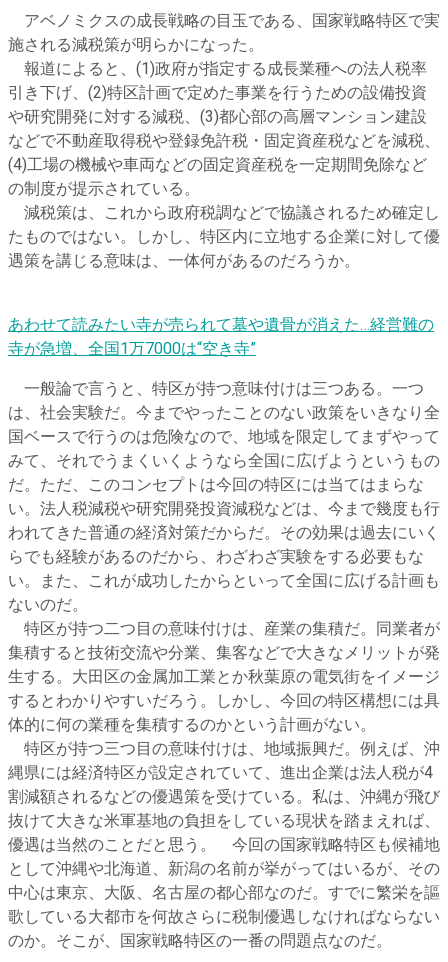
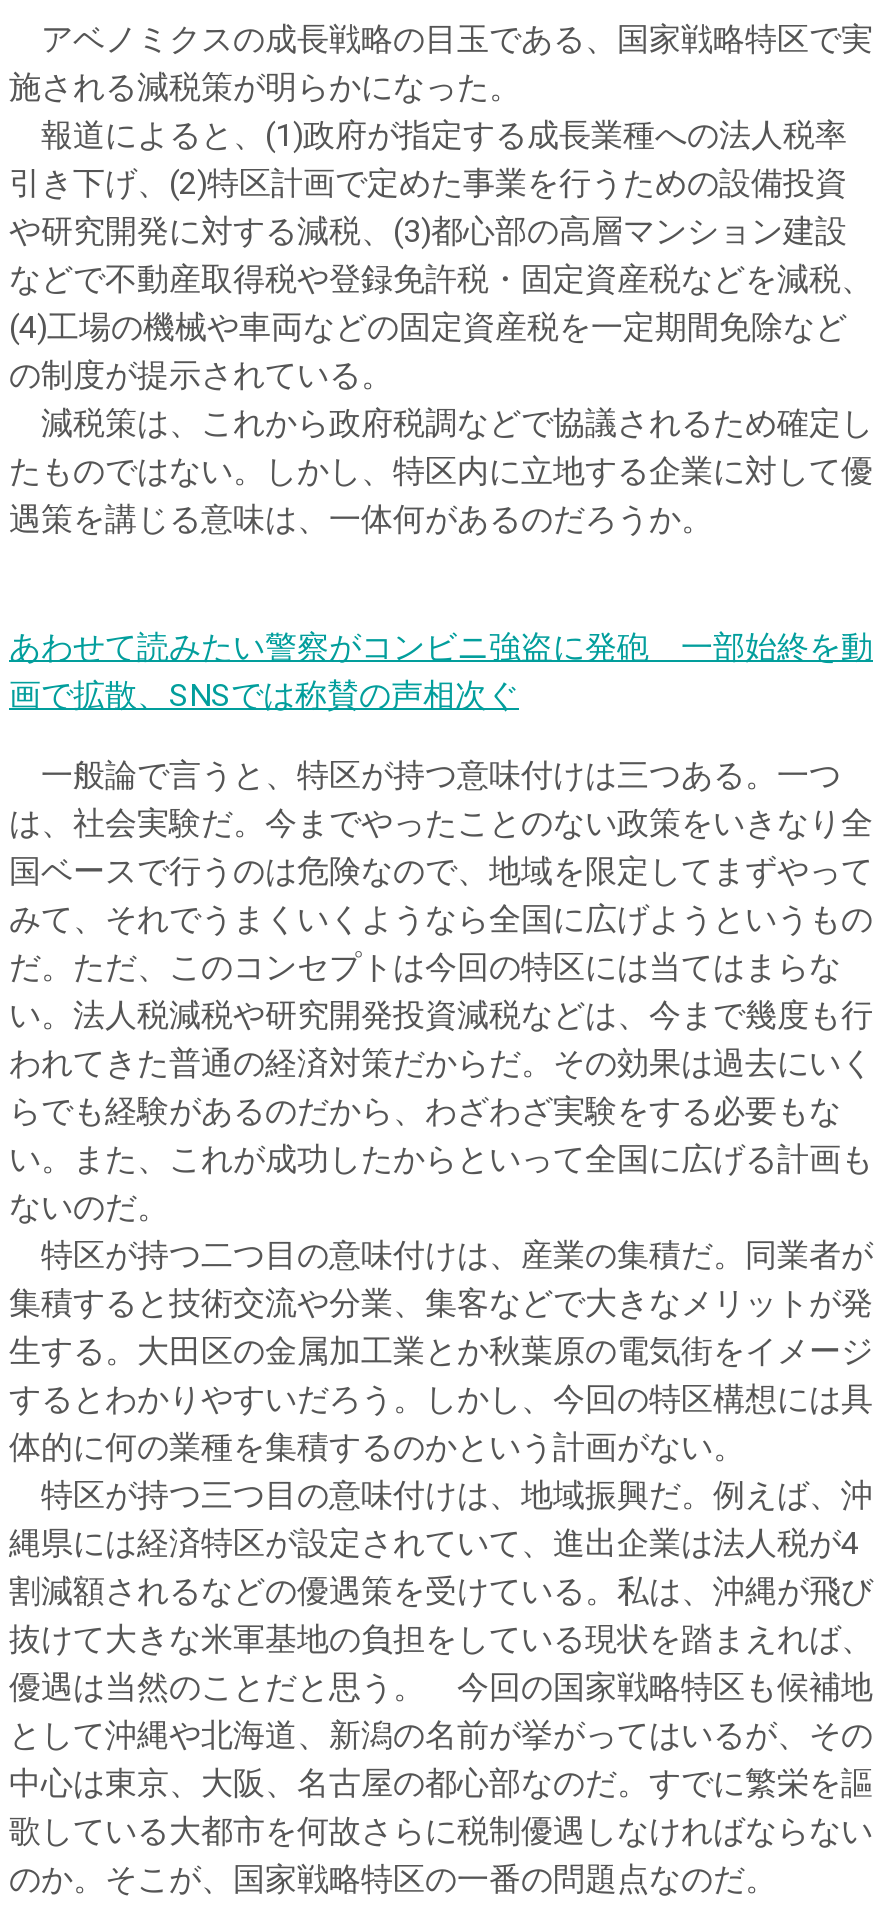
- あわせて読みたい寺が売られて墓や遺骨が消えた…経営難の
- 寺が急増、全国1万7000は“空き寺”
+ あわせて読みたい警察がコンビニ強盗に発砲 一部始終を動
+ 画で拡散、SNSでは称賛の声相次ぐ
